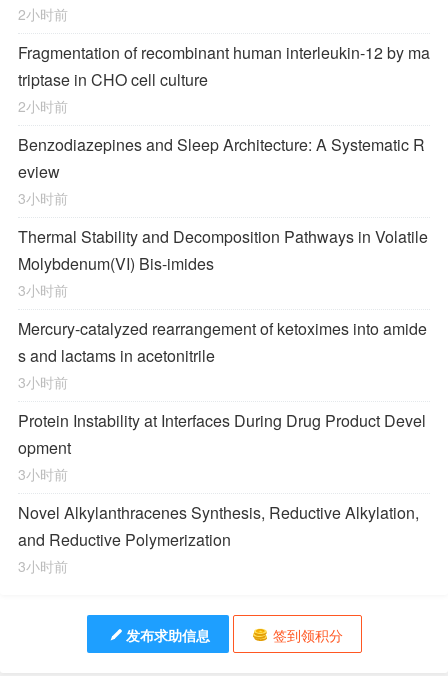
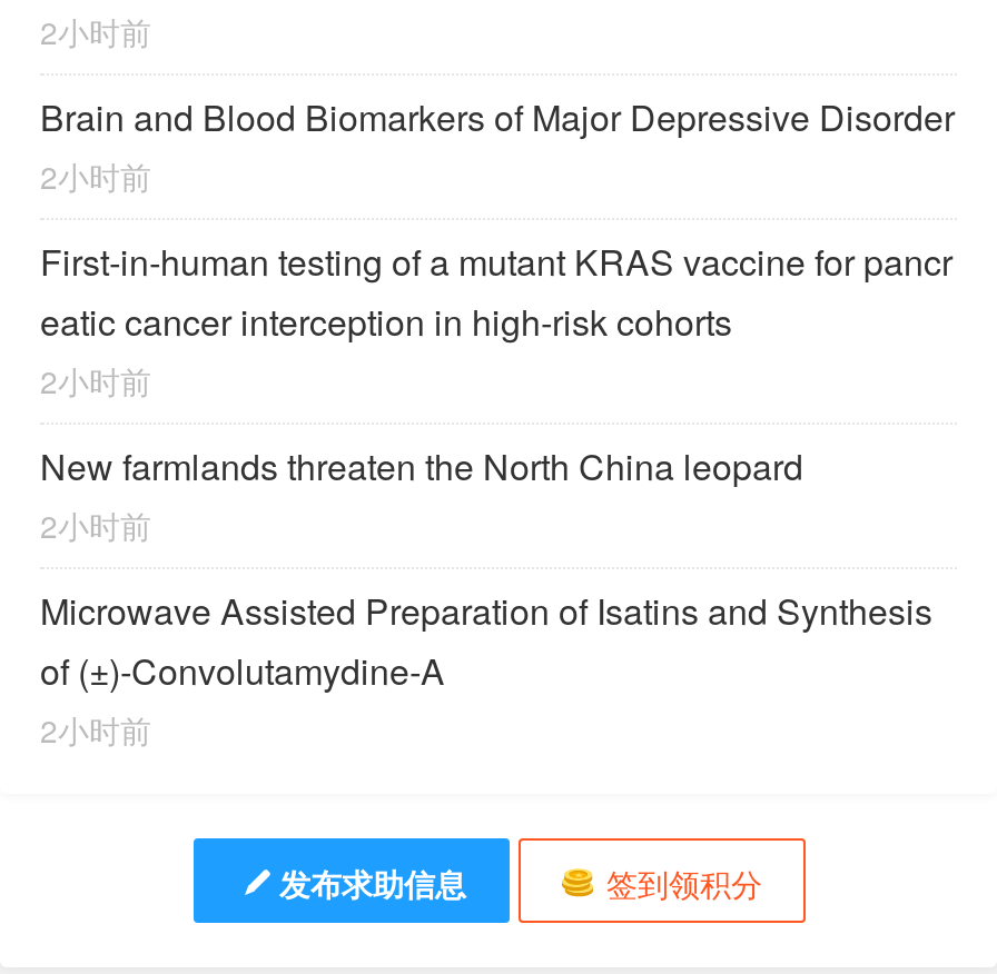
- Fragmentation of recombinant human interleukin-12 by ma
- triptase in CHO cell culture
+ Brain and Blood Biomarkers of Major Depressive Disorder

- Benzodiazepines and Sleep Architecture: A Systematic R
- eview
- 3小时前
- Thermal Stability and Decomposition Pathways in Volatile
- Molybdenum(VI) Bis-imides
- 3小时前
- Mercury-catalyzed rearrangement of ketoximes into amide
- s and lactams in acetonitrile
- 3小时前
- Protein Instability at Interfaces During Drug Product Devel
- opment
- 3小时前
- Novel Alkylanthracenes Synthesis, Reductive Alkylation,
- and Reductive Polymerization
- 3小时前
+ First-in-human testing of a mutant KRAS vaccine for pancr
+ eatic cancer interception in high-risk cohorts
+ 2小时前
+ New farmlands threaten the North China leopard
+ 2小时前
+ Microwave Assisted Preparation of Isatins and Synthesis
+ of (±)-Convolutamydine-A
+ 2小时前
